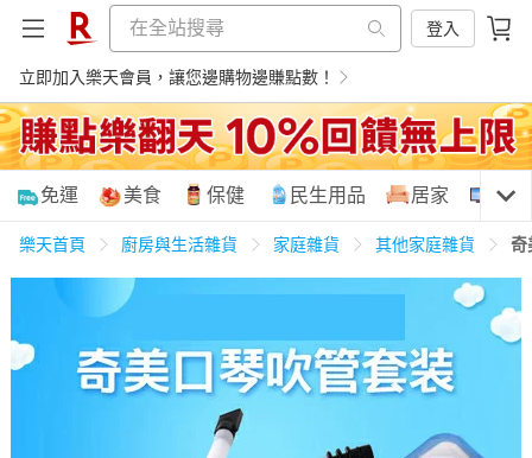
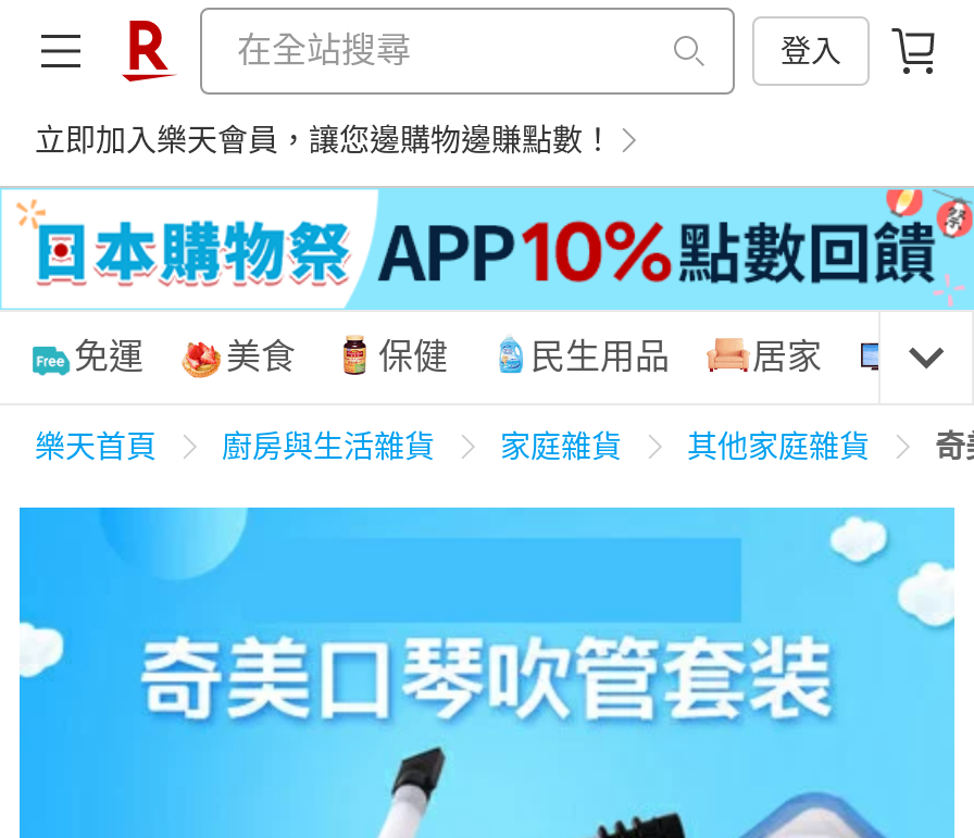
- [image]
+ [image]
